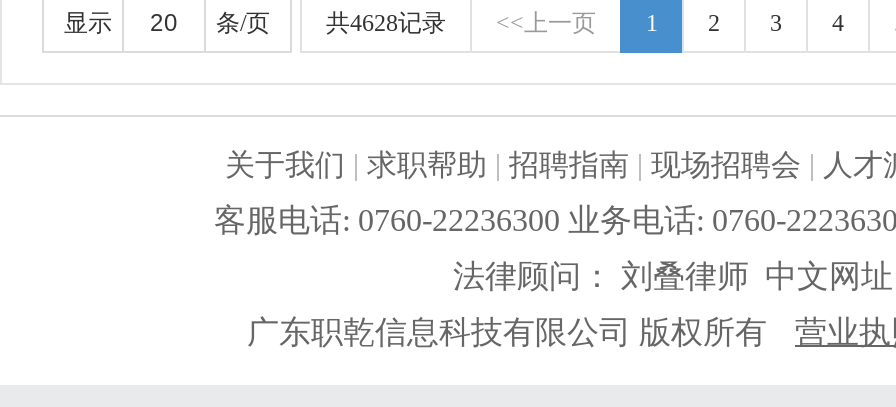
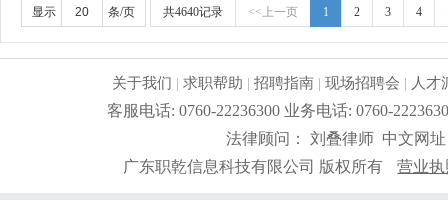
- 共4628记录
+ 共4640记录
